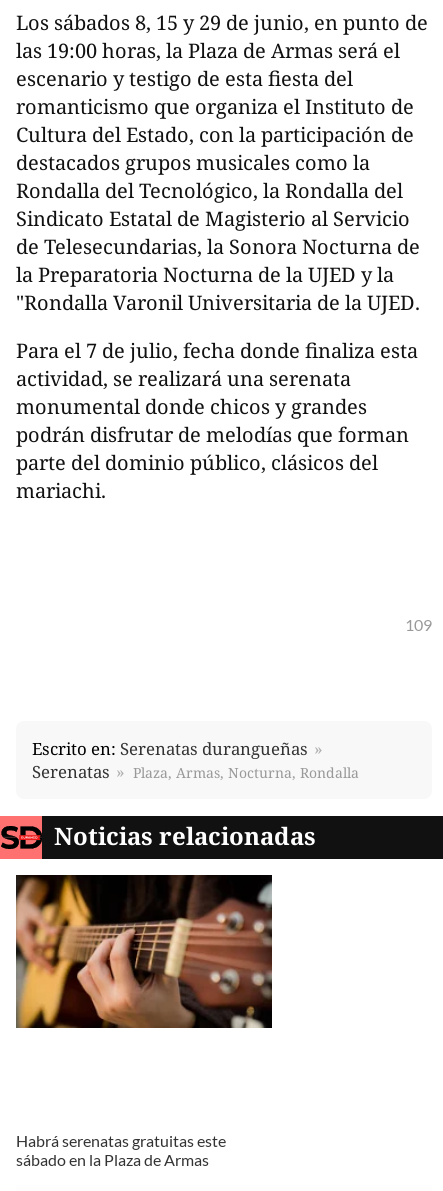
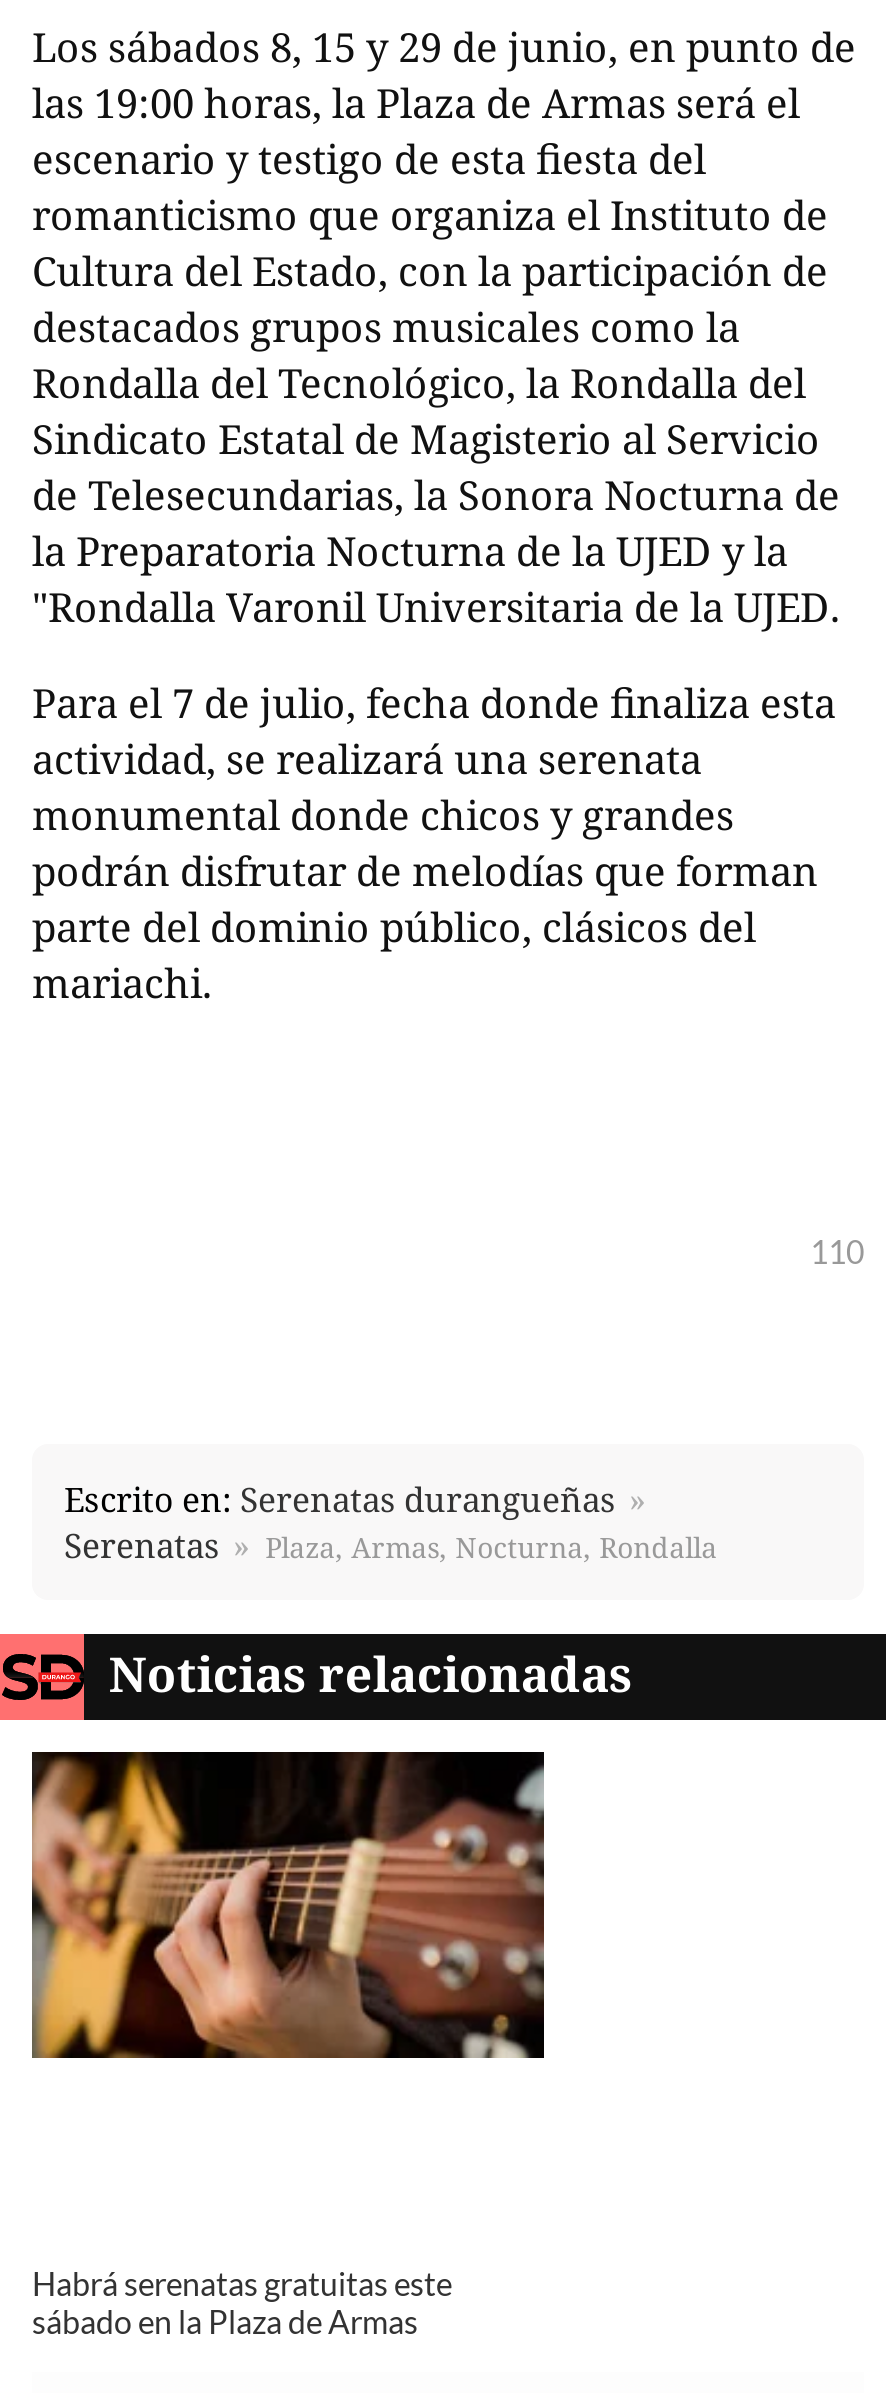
- 109
+ 110
